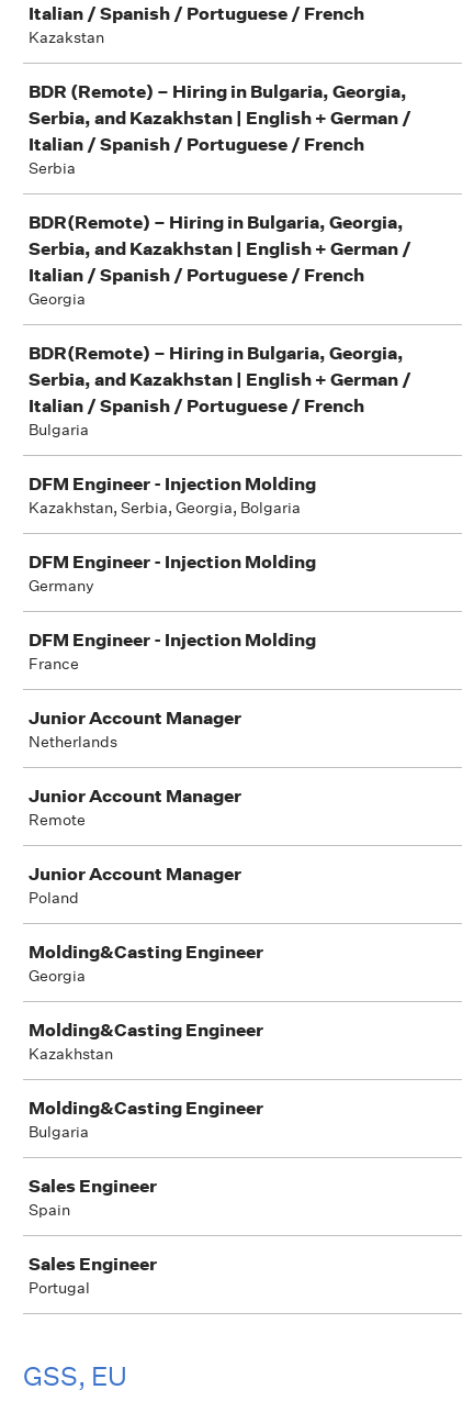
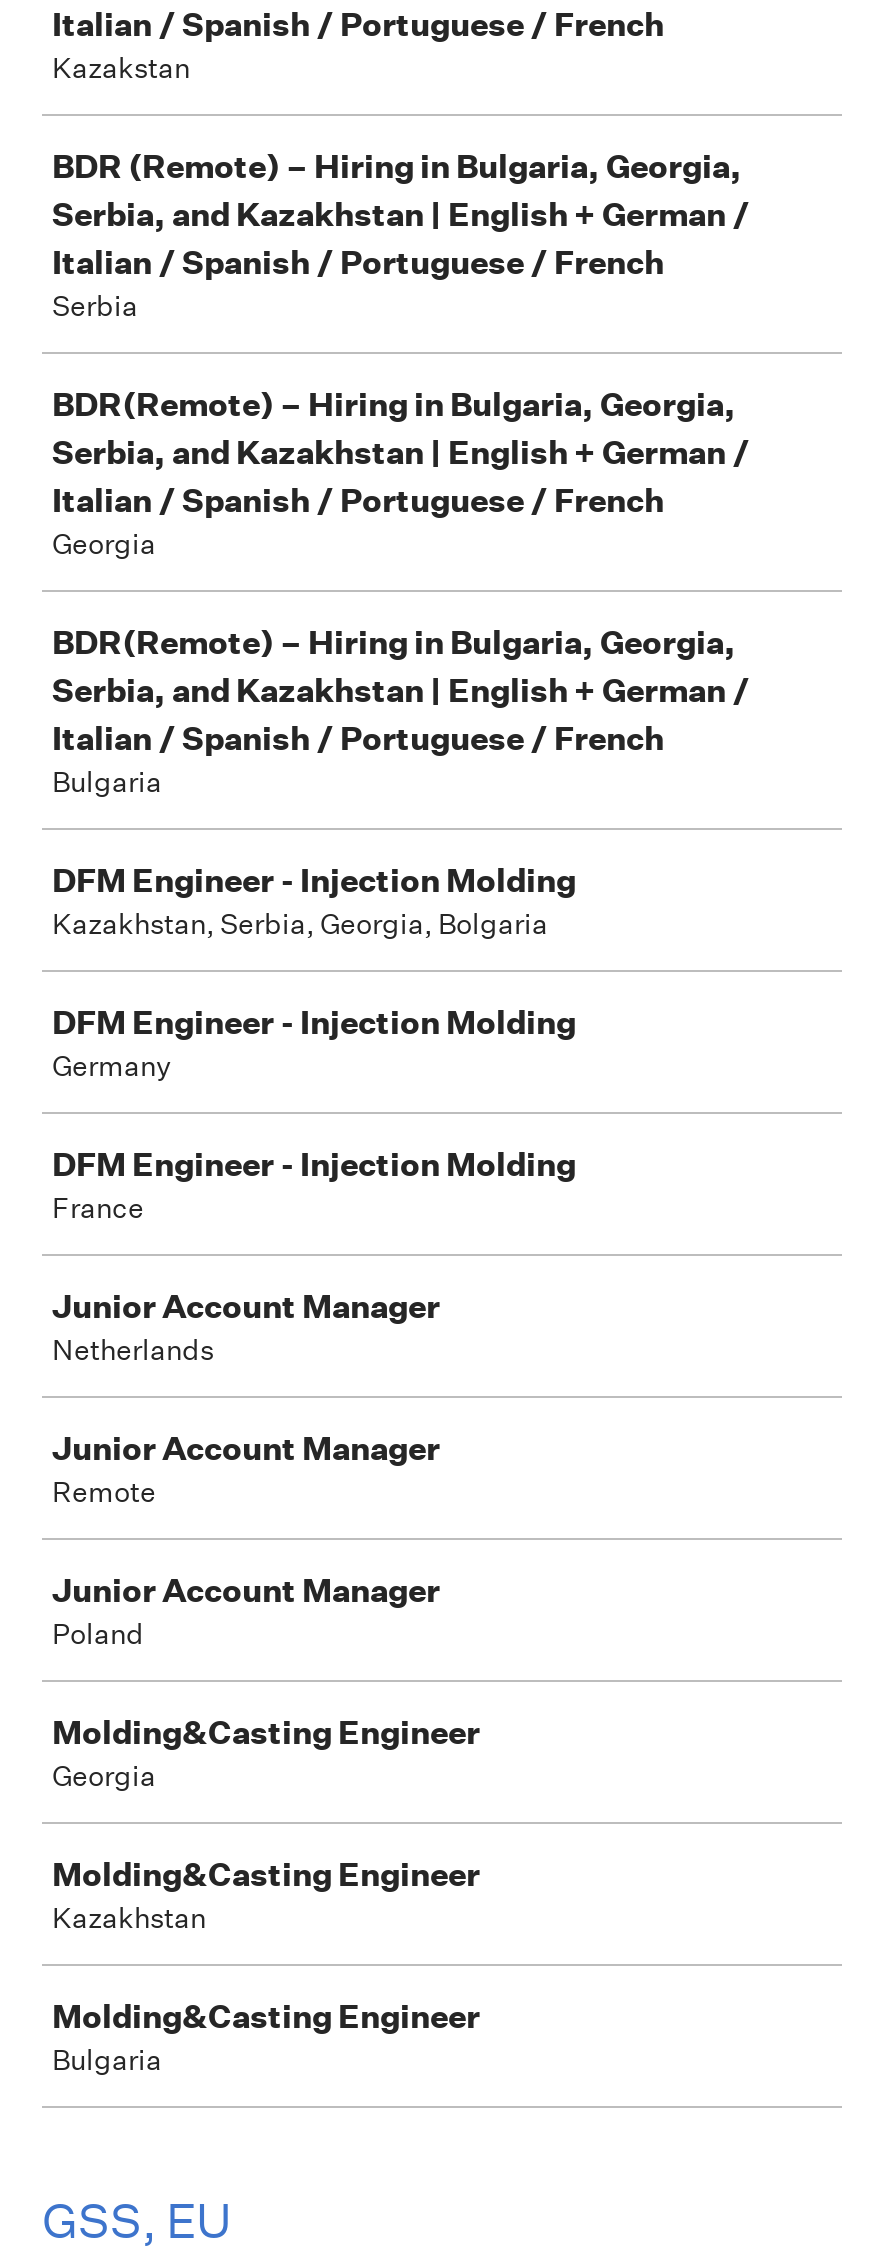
- Sales Engineer
- Spain
- Sales Engineer
- Portugal
